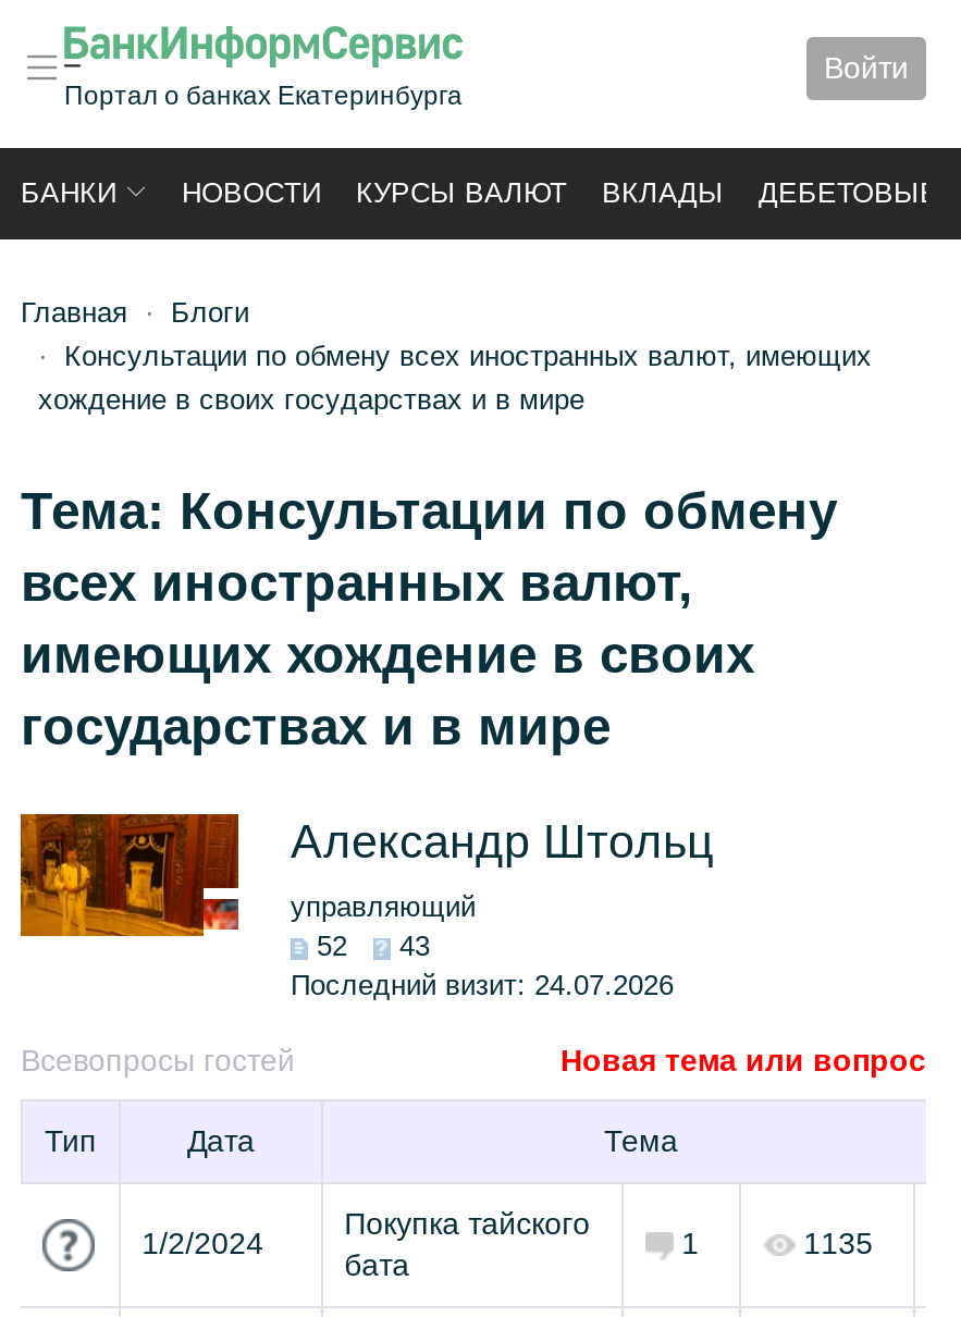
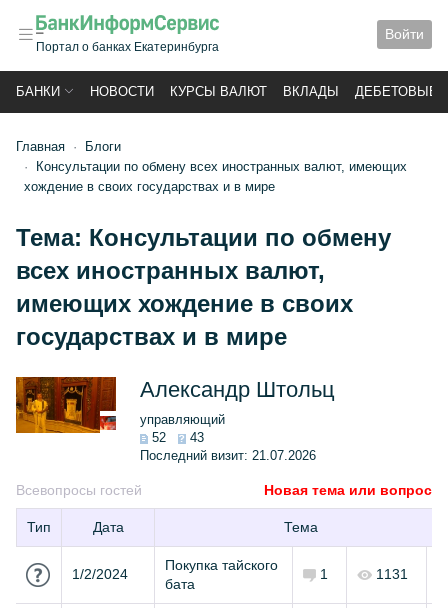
- Последний визит: 24.07.2026
+ Последний визит: 21.07.2026

- 1135
+ 1131
